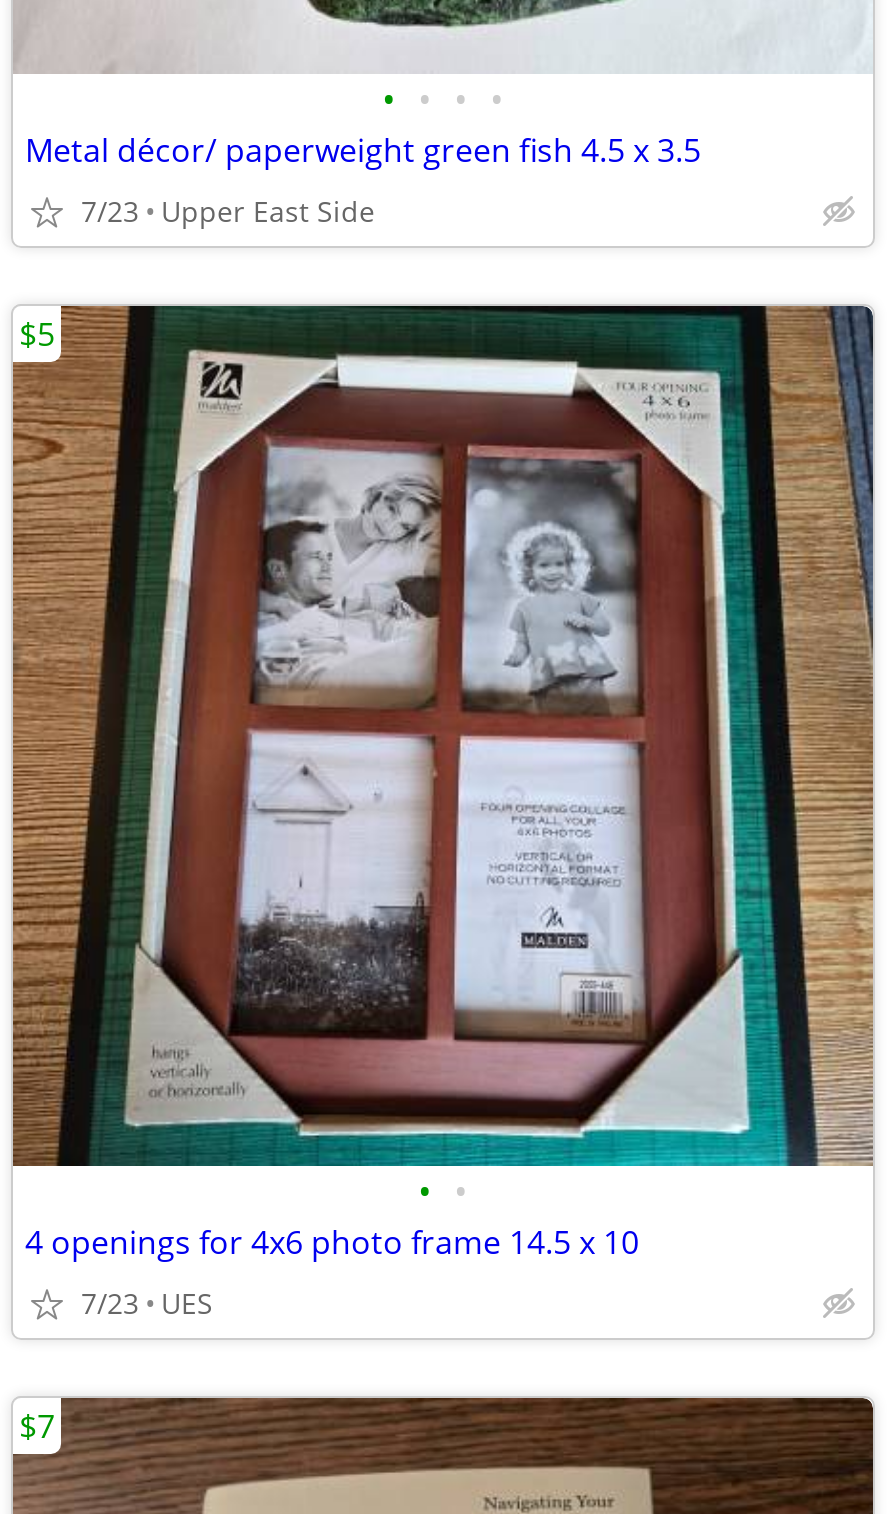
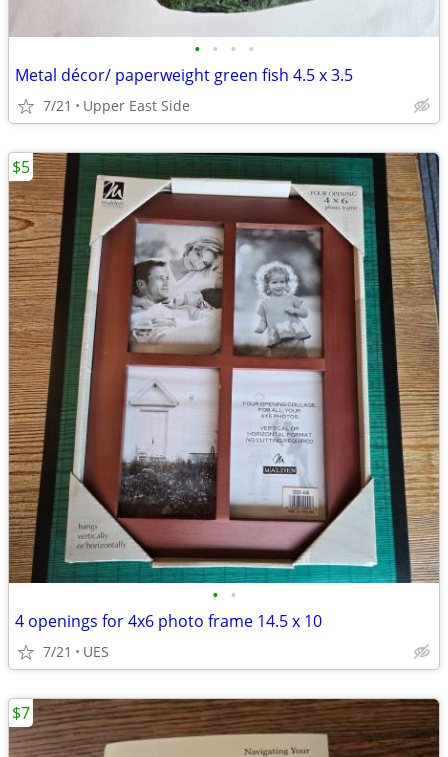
- 7/23 Upper East Side
+ 7/21 Upper East Side

- 7/23 UES
+ 7/21 UES
